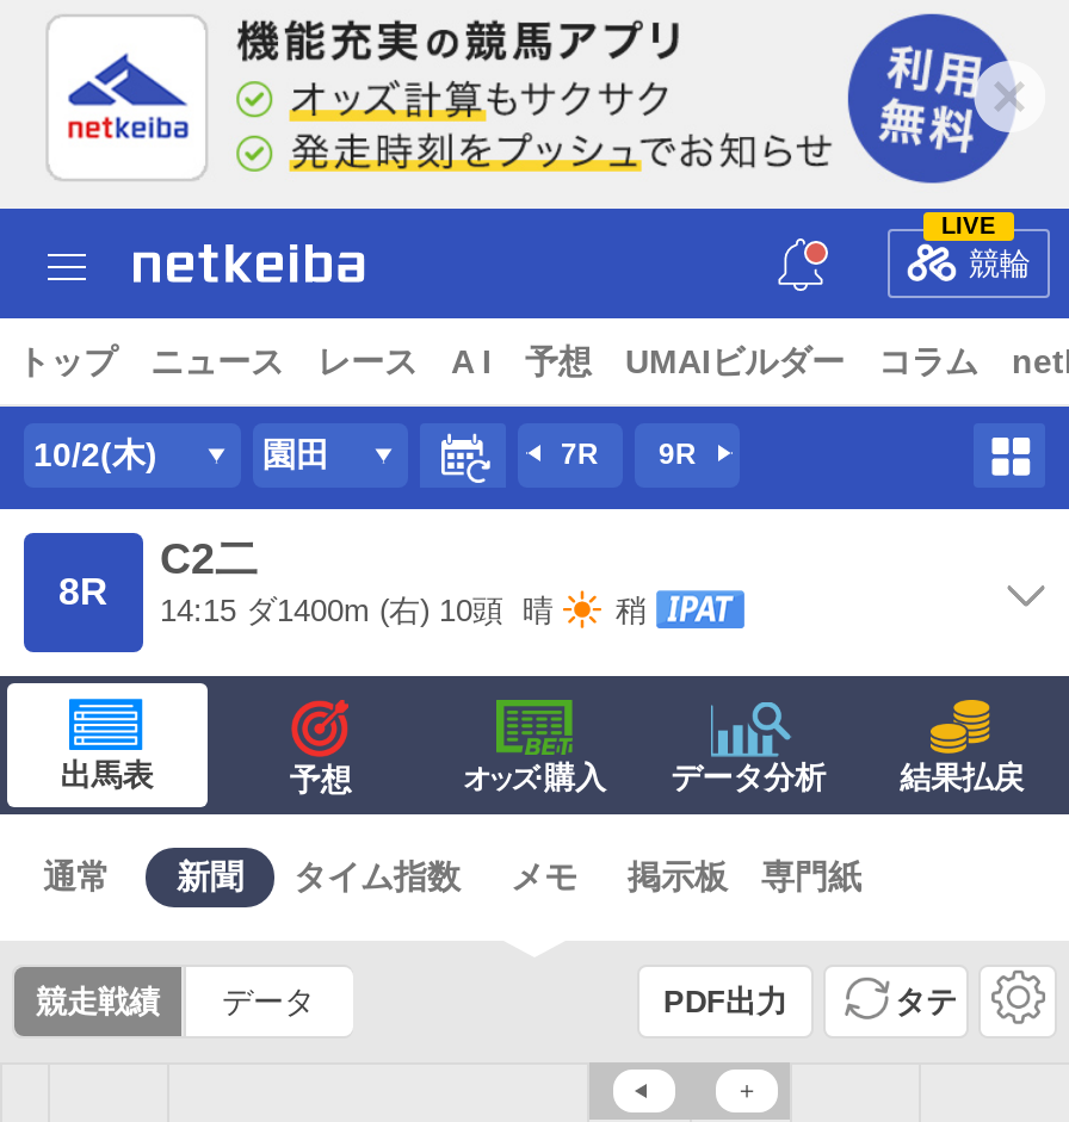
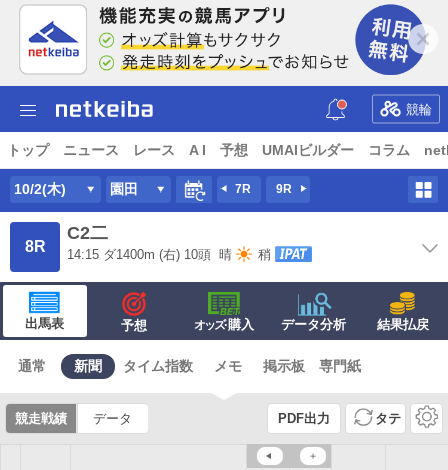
- LIVE
